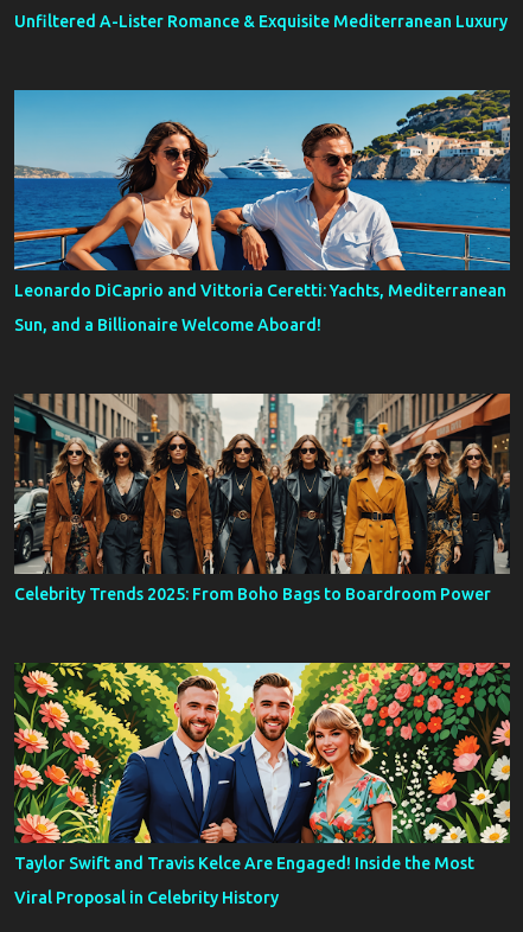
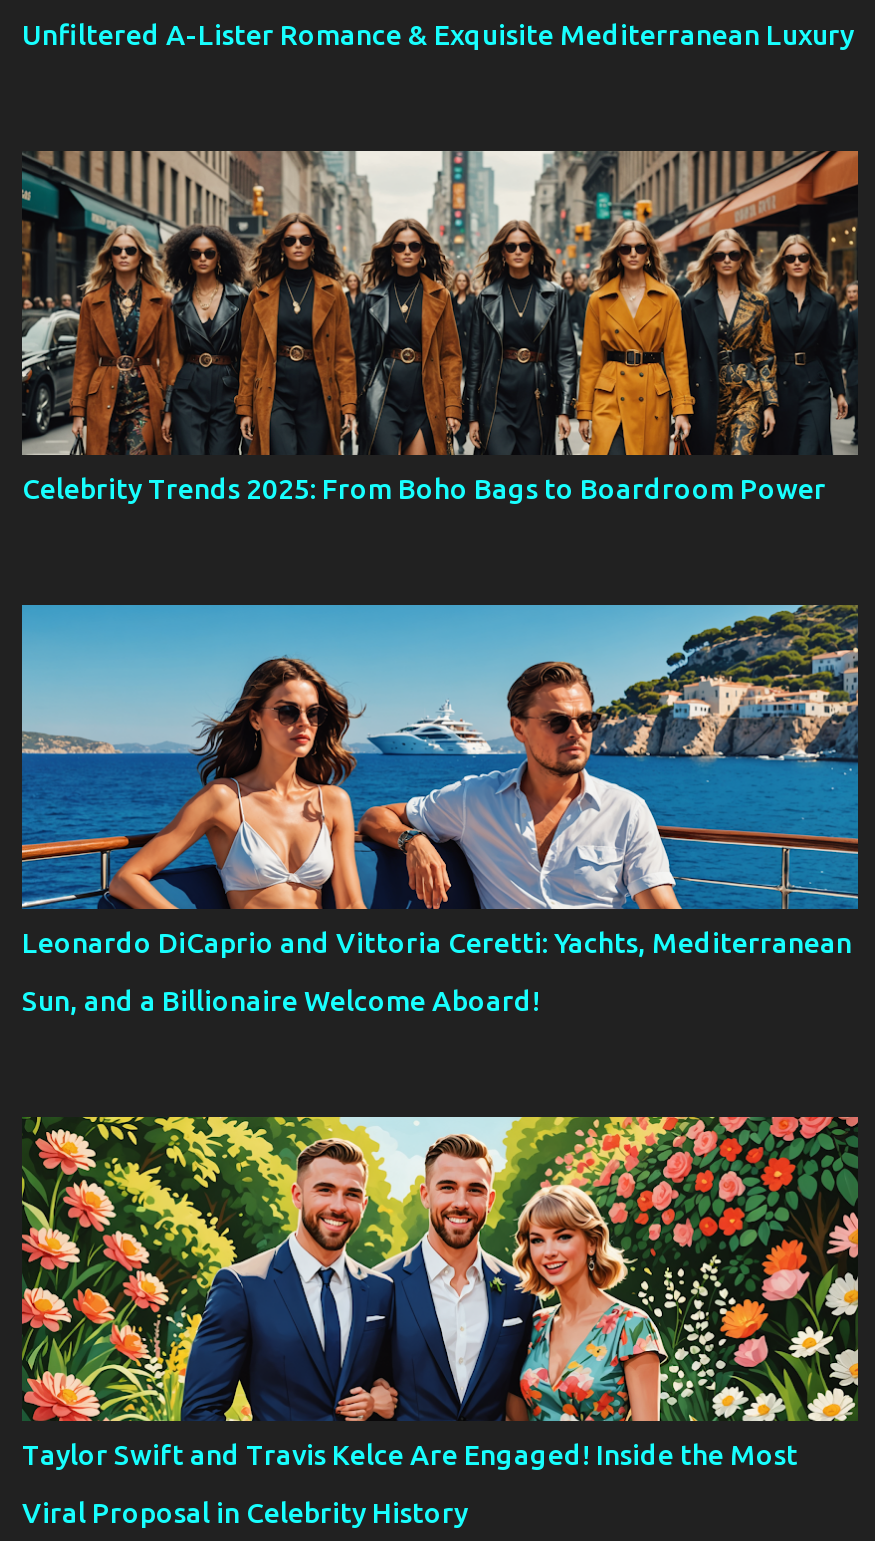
moved down: [image] | Leonardo DiCaprio and Vittoria Ceretti: Yachts, Mediterranean | Sun, and a Billionaire Welcome Aboard!

moved up: [image] | Celebrity Trends 2025: From Boho Bags to Boardroom Power
